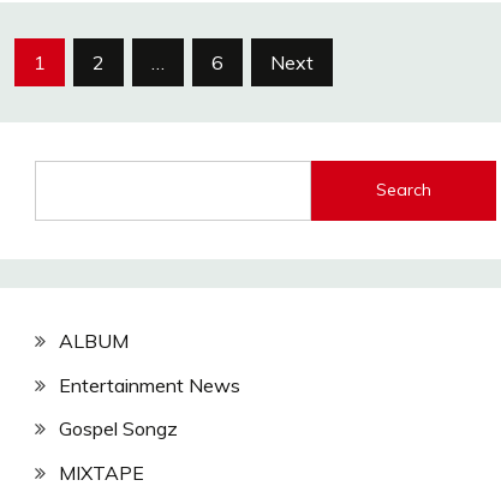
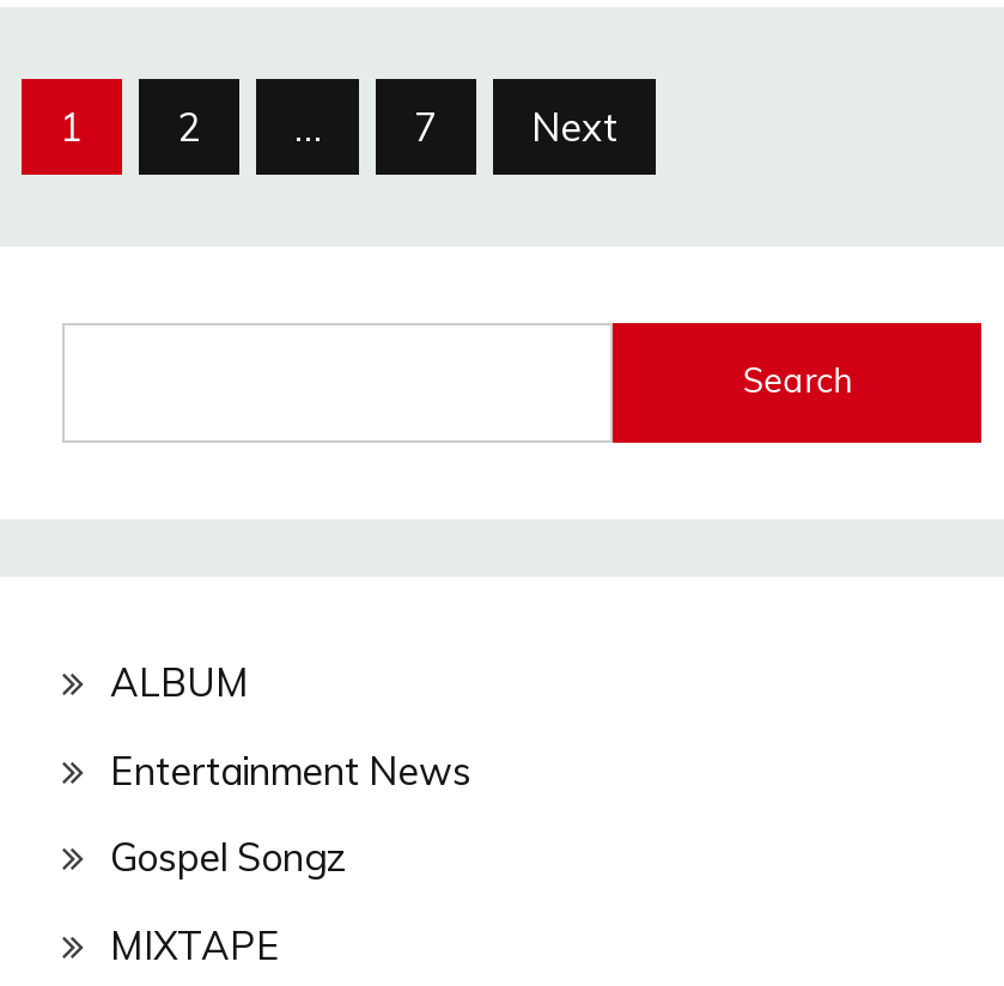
- 6
+ 7
